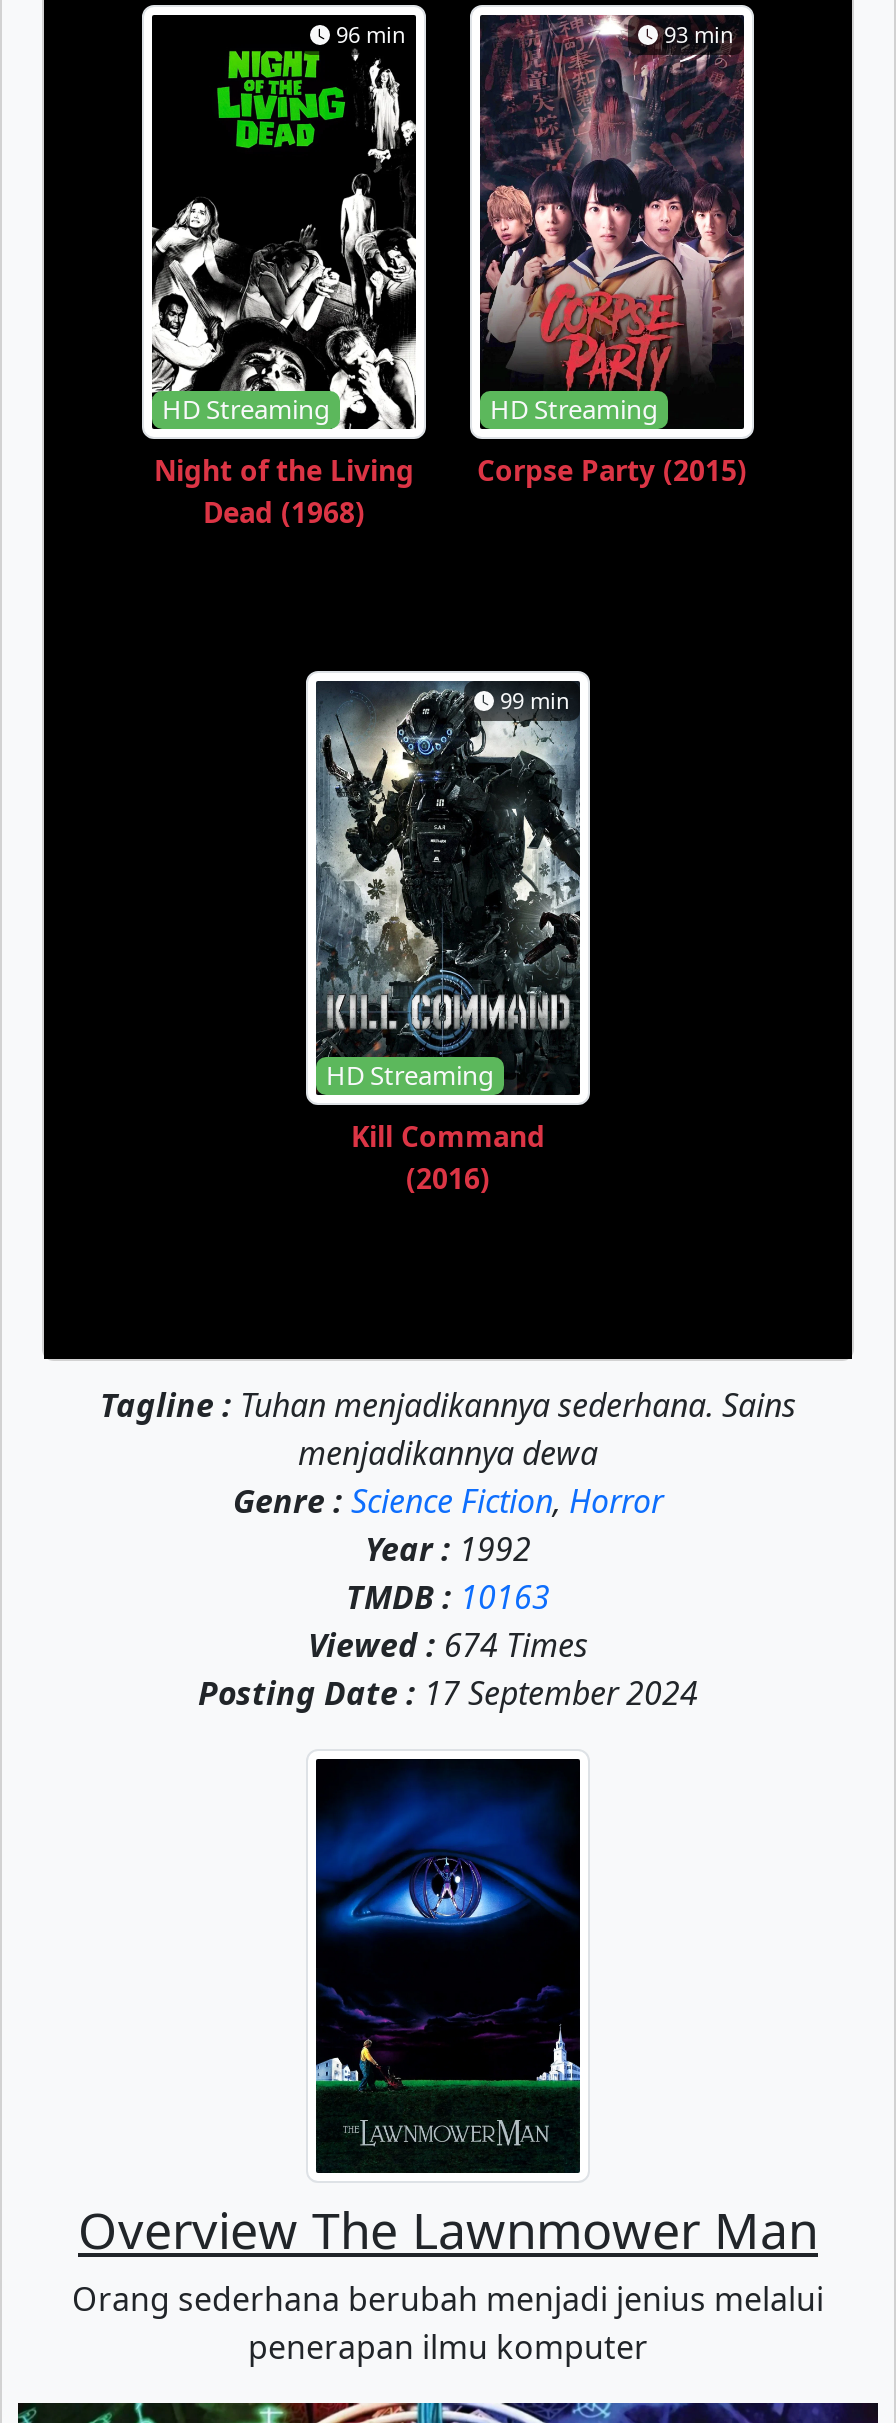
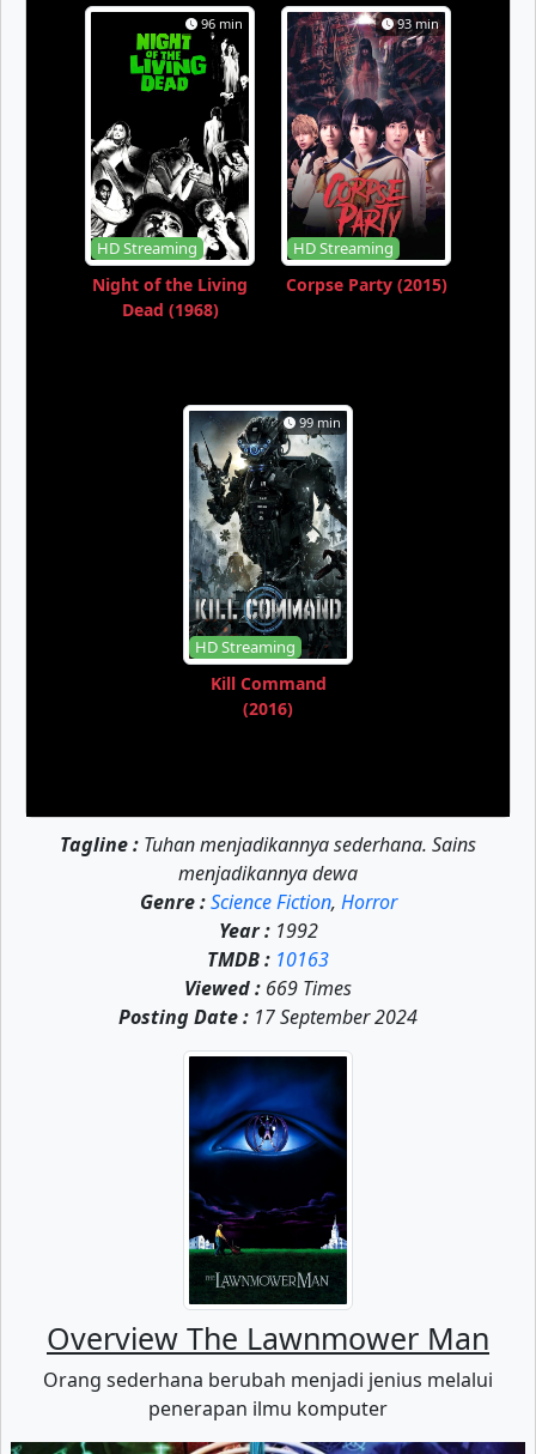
- Viewed : 674 Times
+ Viewed : 669 Times
